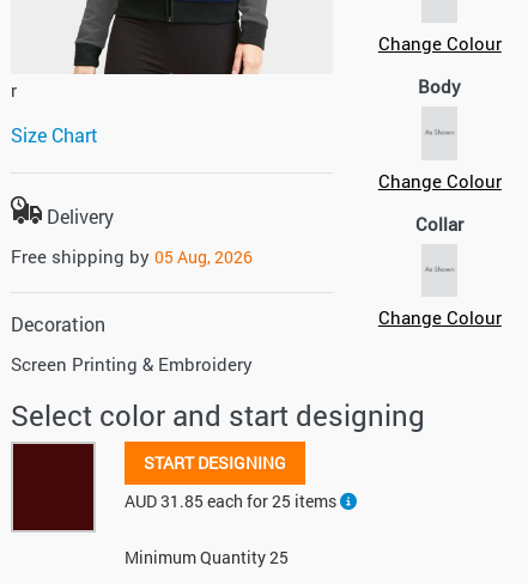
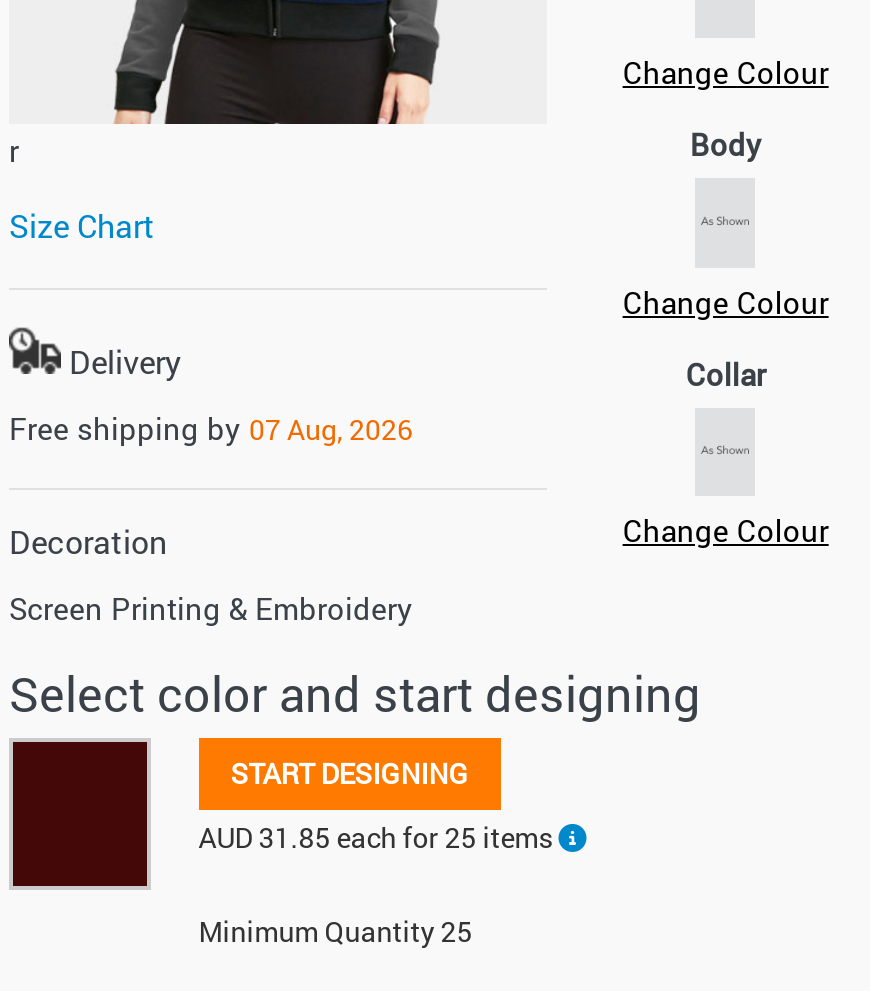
- Free shipping by 05 Aug, 2026
+ Free shipping by 07 Aug, 2026
